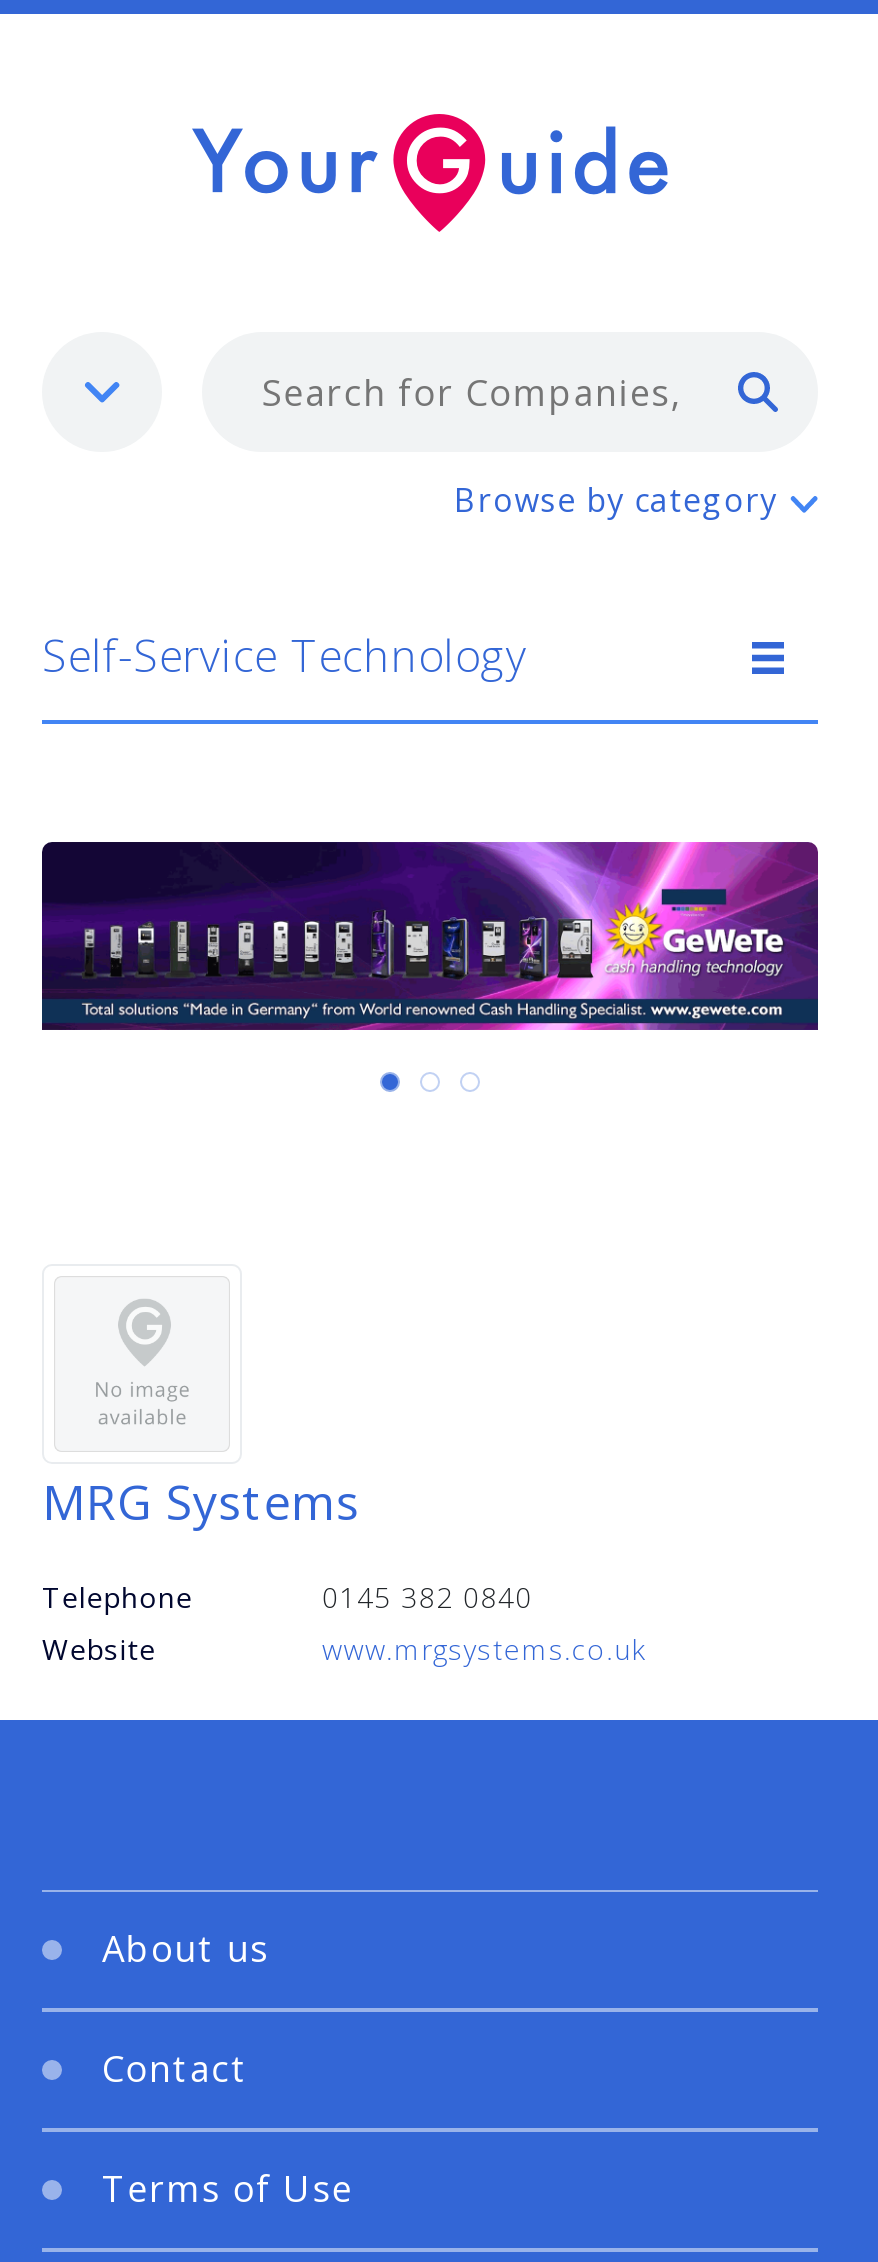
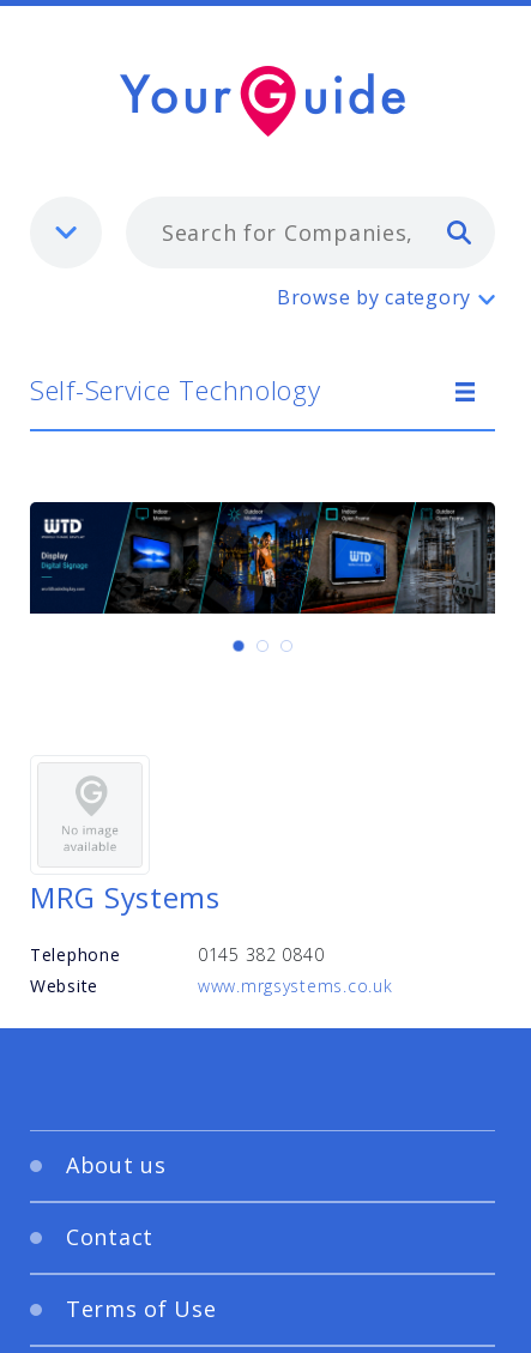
- [image]
+ [image]
